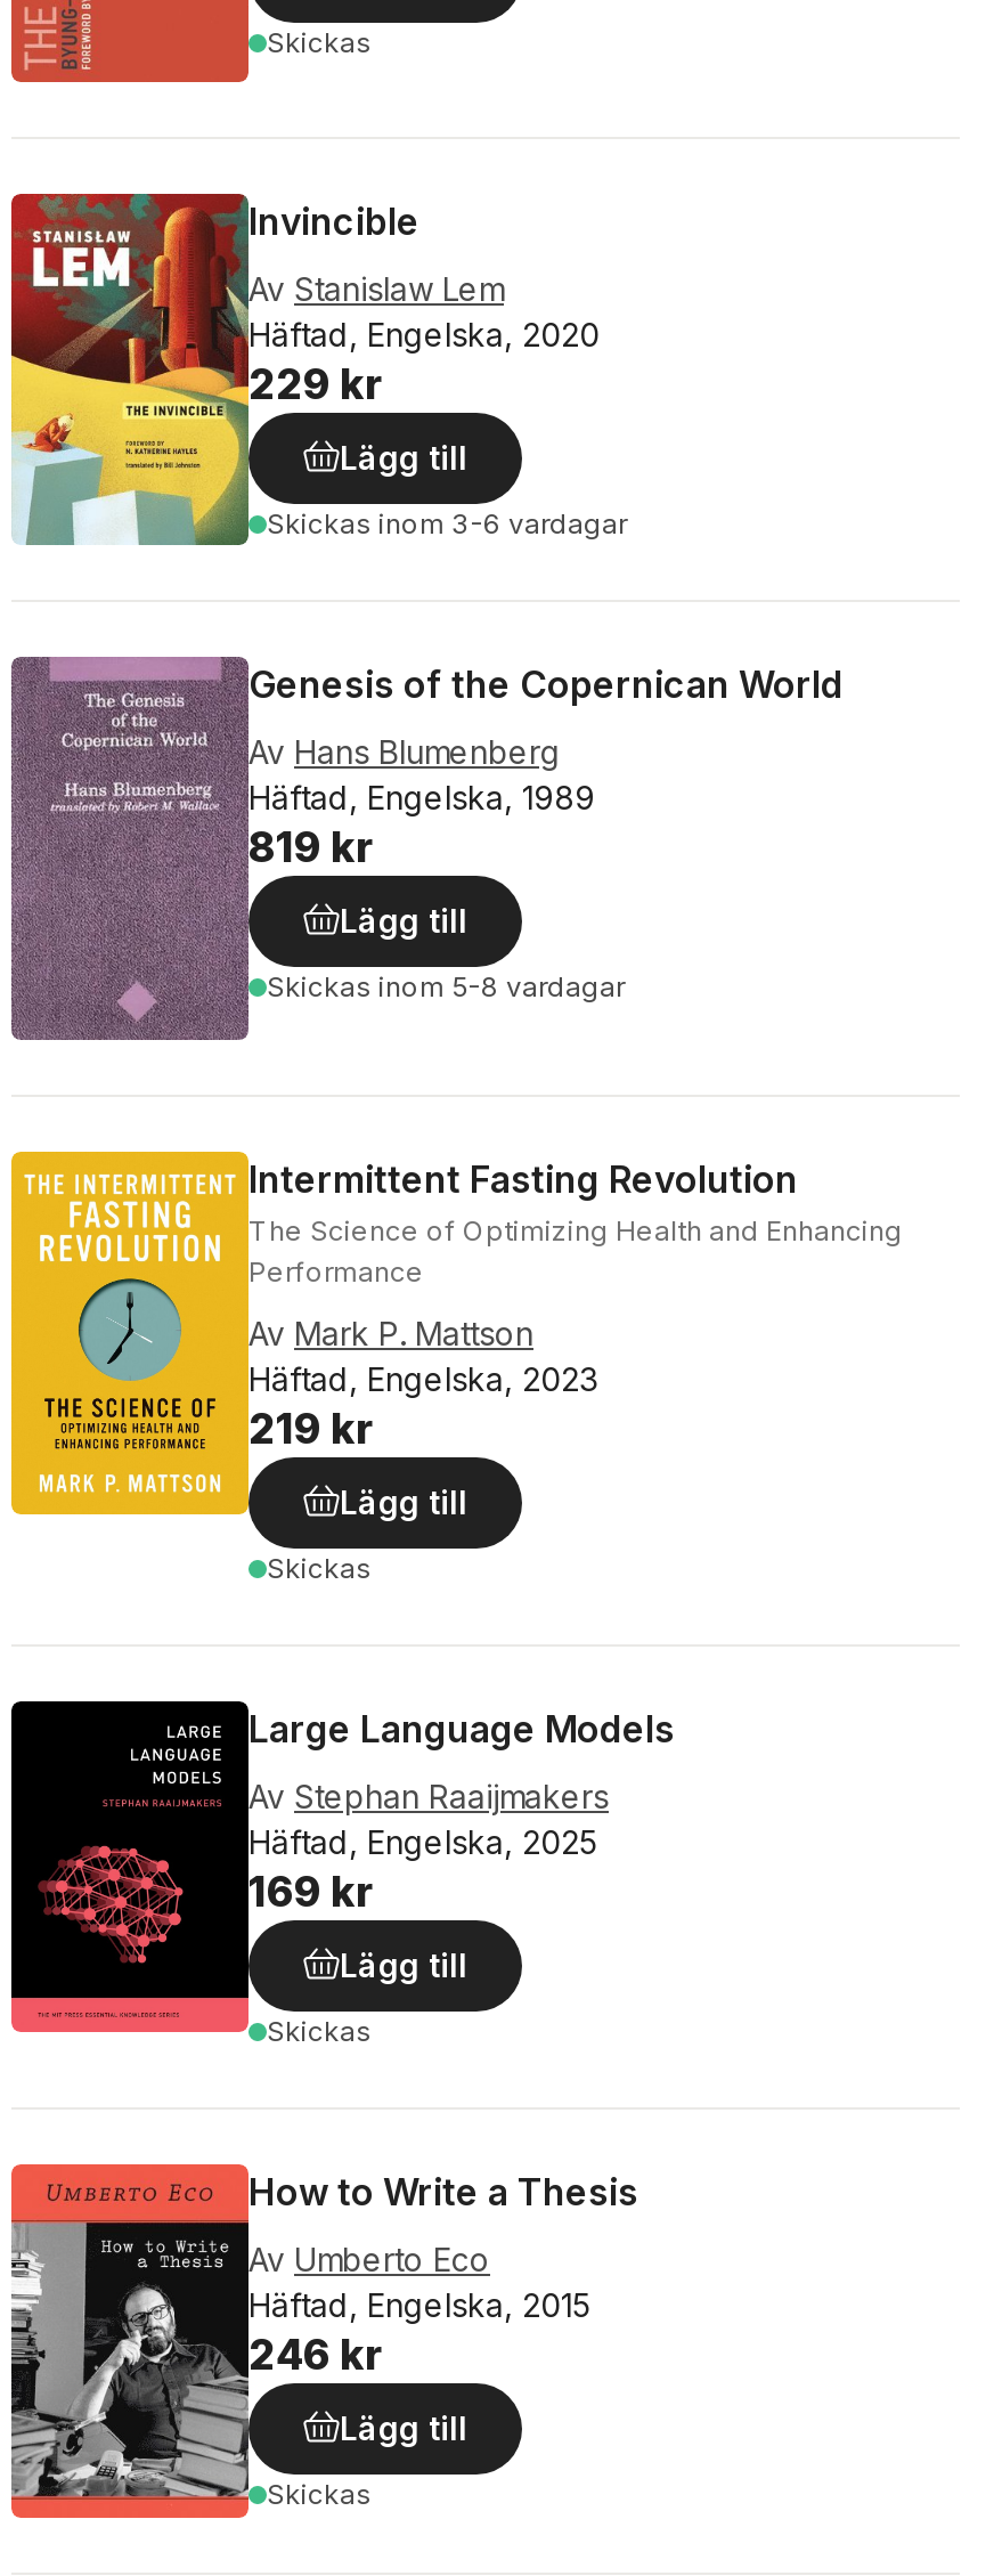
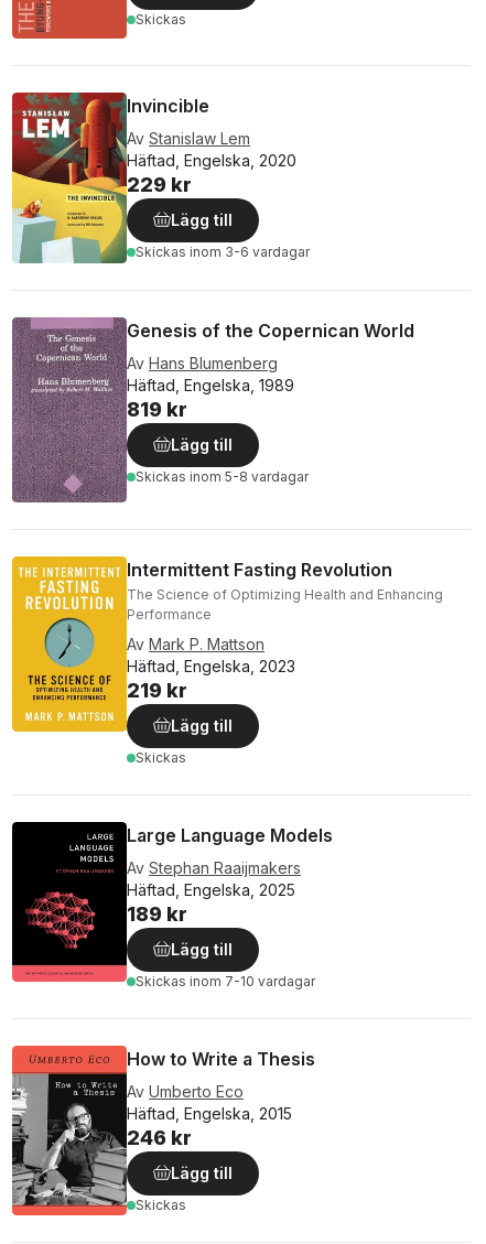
- 169 kr
+ 189 kr

- Skickas
+ Skickasinom 7-10 vardagar
